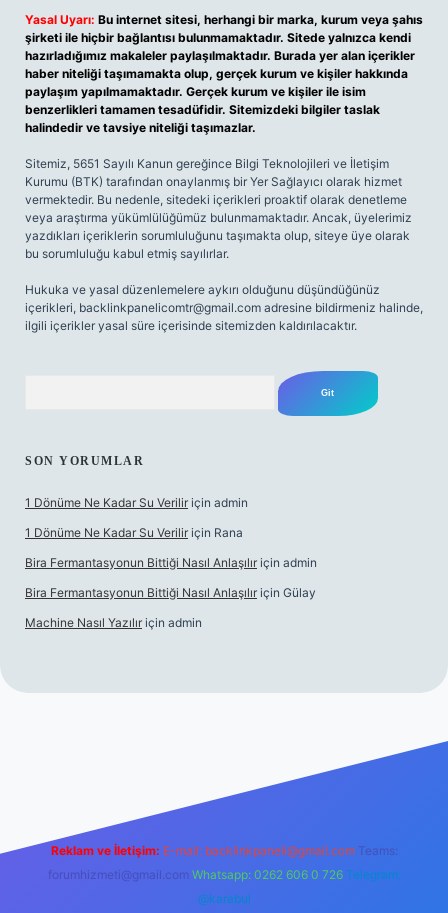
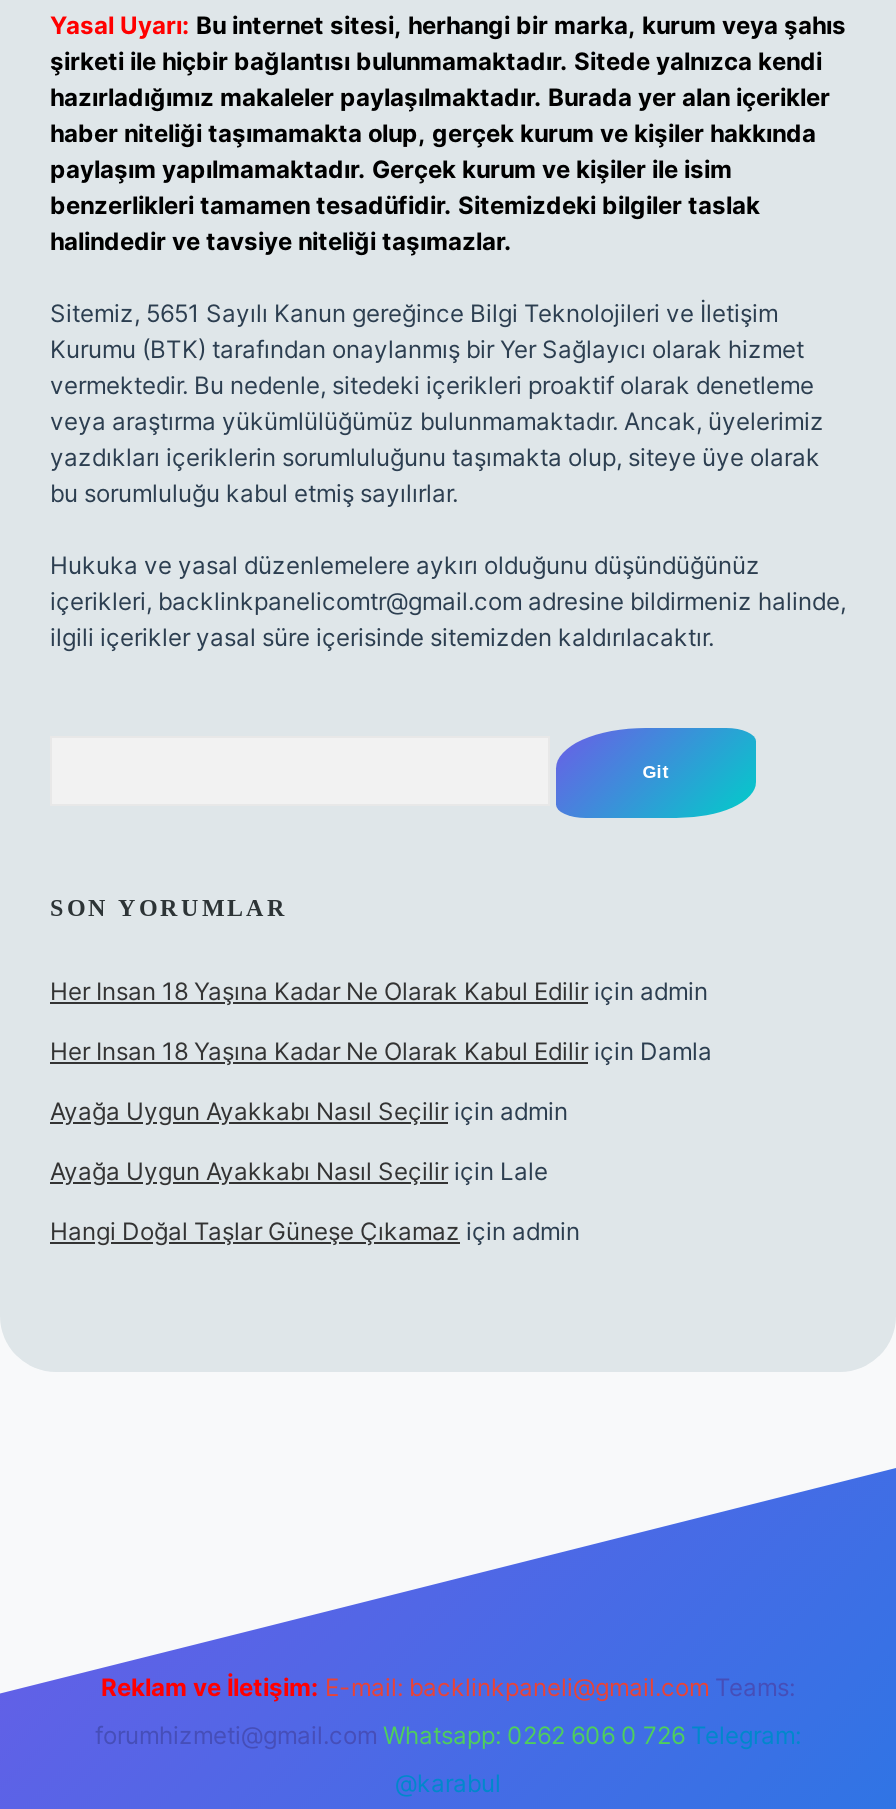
- 1 Dönüme Ne Kadar Su Verilir için admin
+ Her Insan 18 Yaşına Kadar Ne Olarak Kabul Edilir için admin

- 1 Dönüme Ne Kadar Su Verilir için Rana
+ Her Insan 18 Yaşına Kadar Ne Olarak Kabul Edilir için Damla

- Bira Fermantasyonun Bittiği Nasıl Anlaşılır için admin
+ Ayağa Uygun Ayakkabı Nasıl Seçilir için admin

- Bira Fermantasyonun Bittiği Nasıl Anlaşılır için Gülay
+ Ayağa Uygun Ayakkabı Nasıl Seçilir için Lale

- Machine Nasıl Yazılır için admin
+ Hangi Doğal Taşlar Güneşe Çıkamaz için admin
